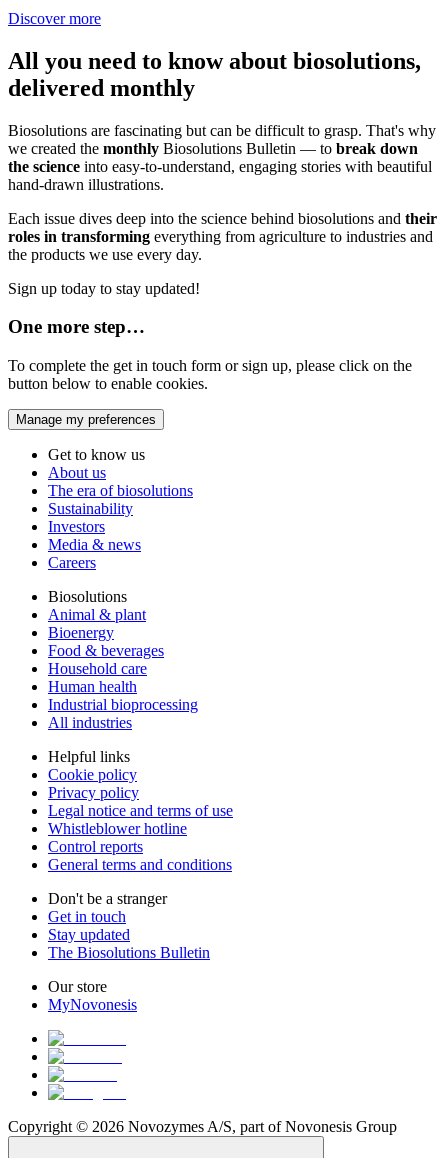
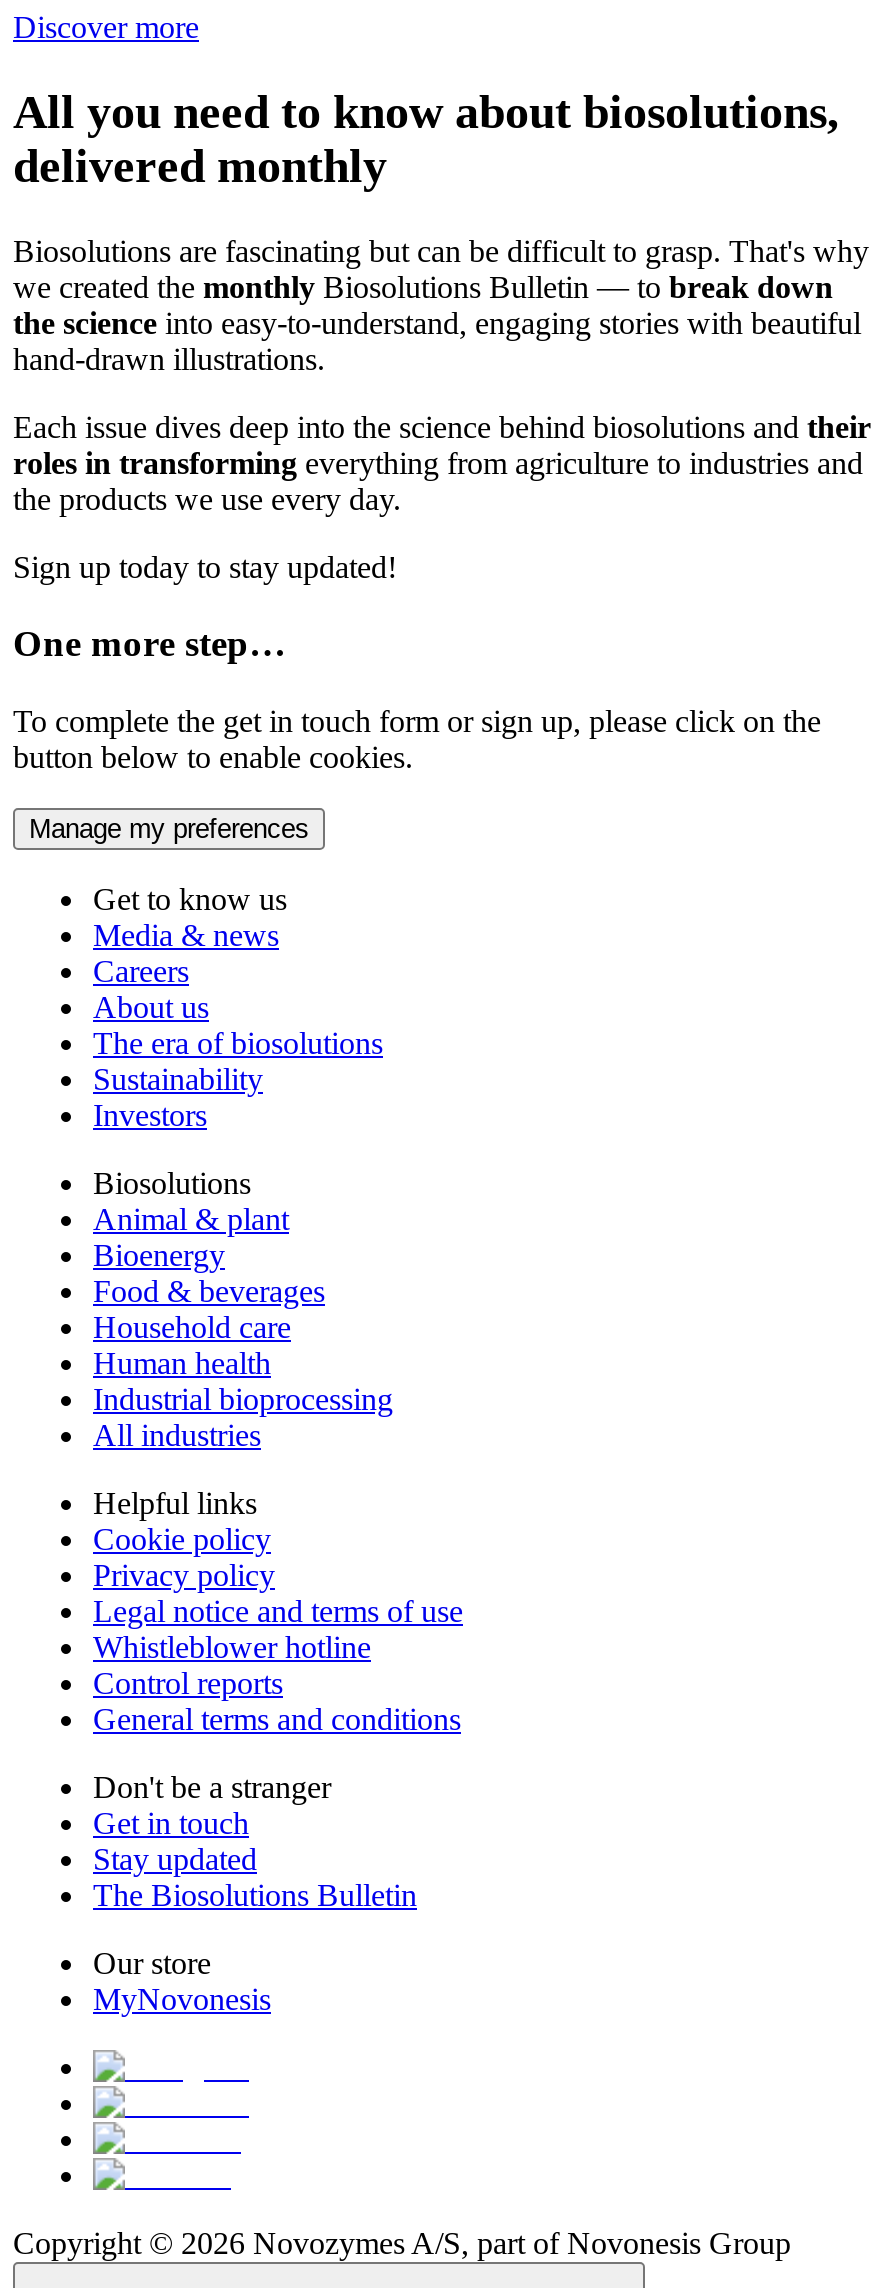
moved down: About us | The era of biosolutions | Sustainability | Investors

moved up: Media & news | Careers
